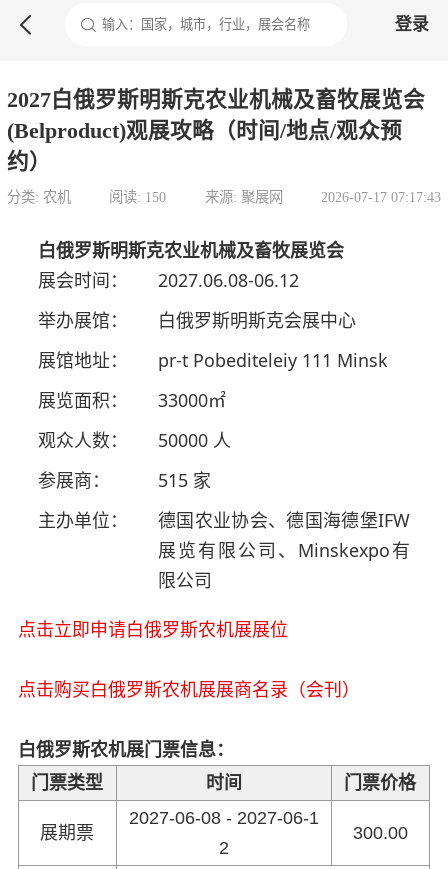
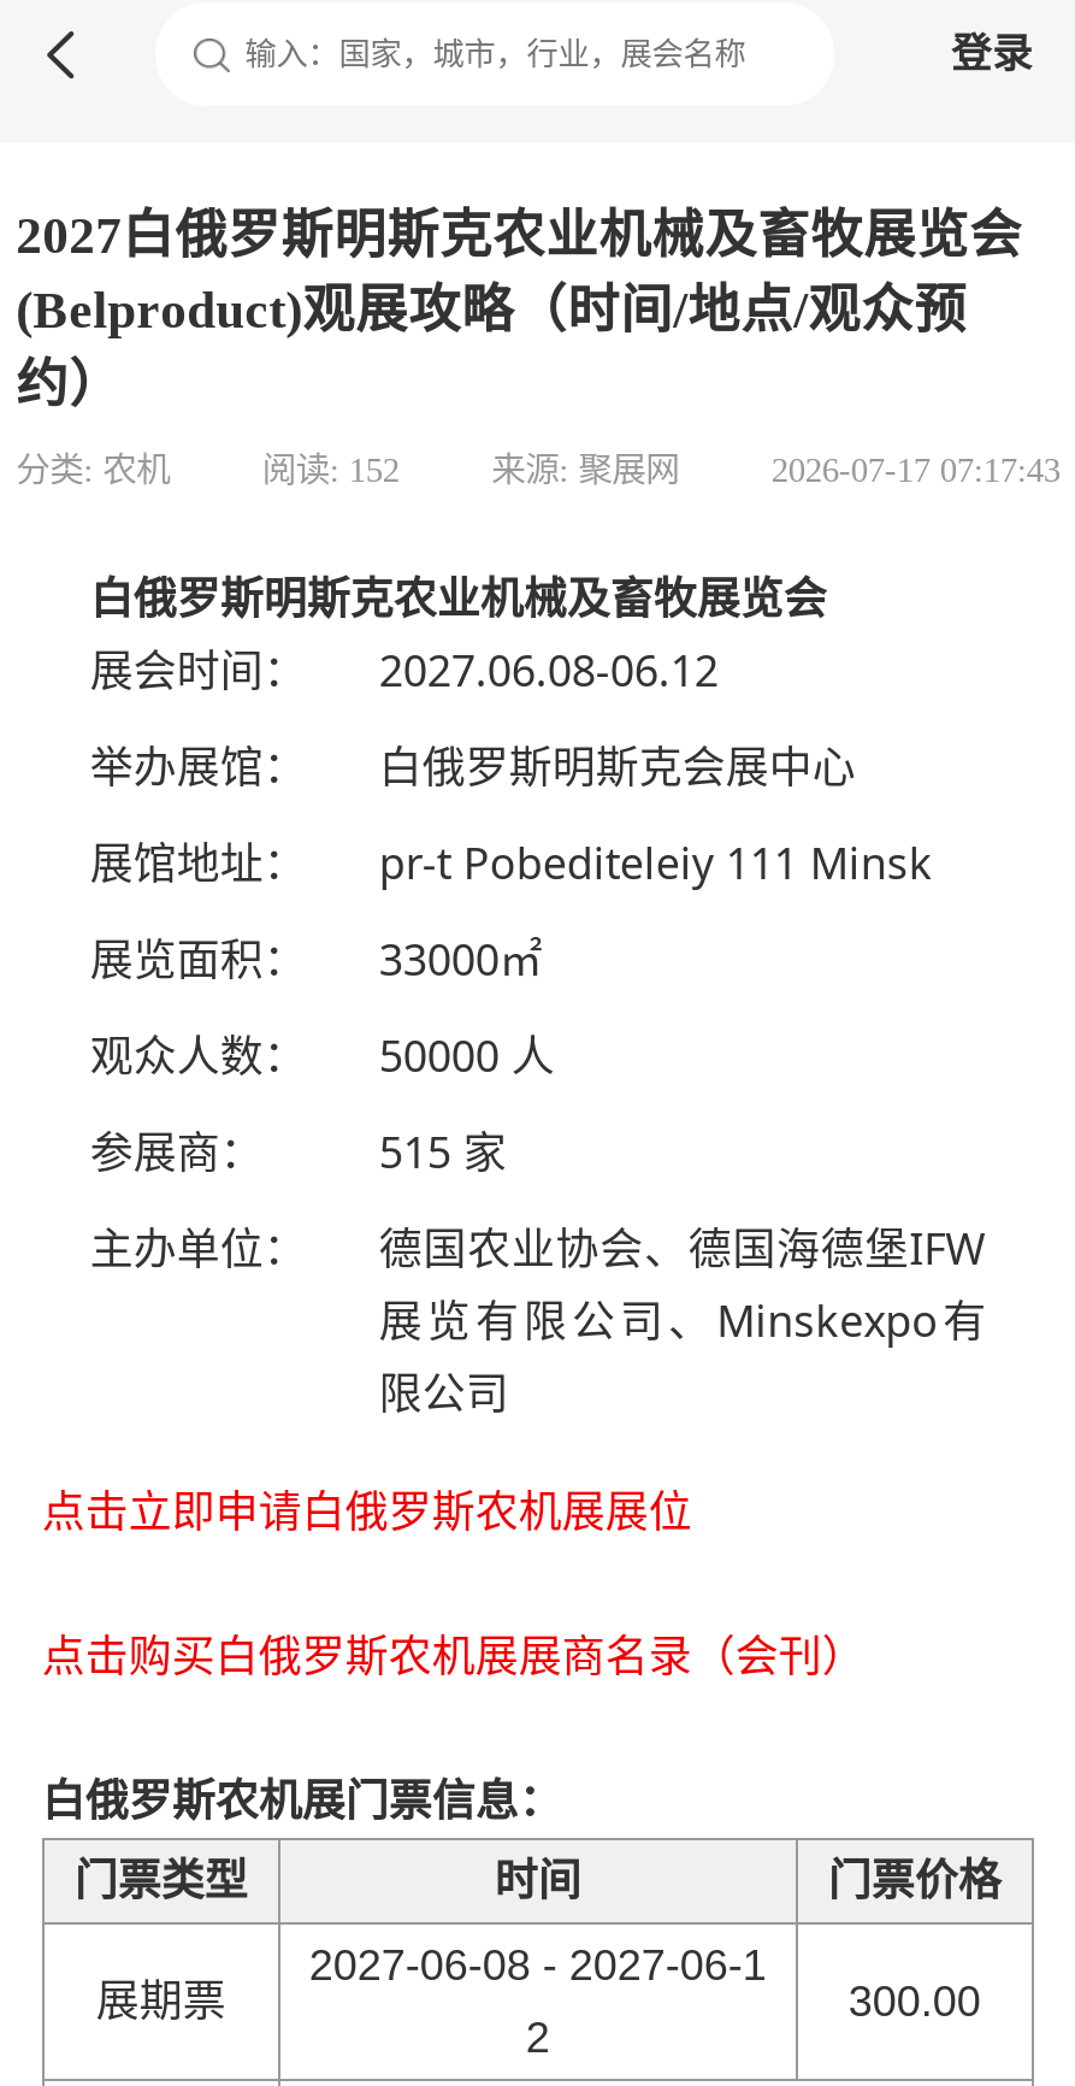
- 阅读: 150
+ 阅读: 152
